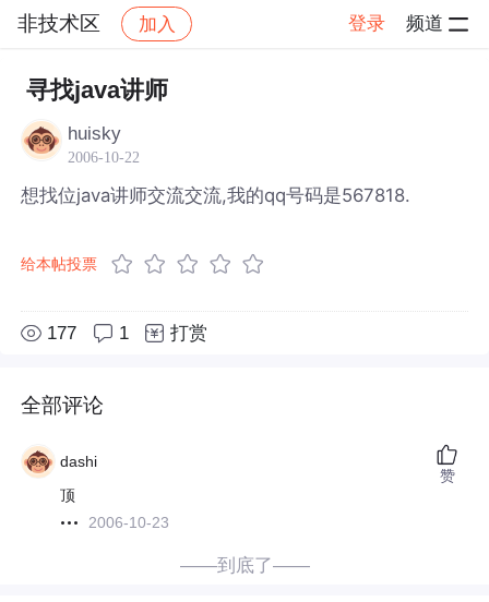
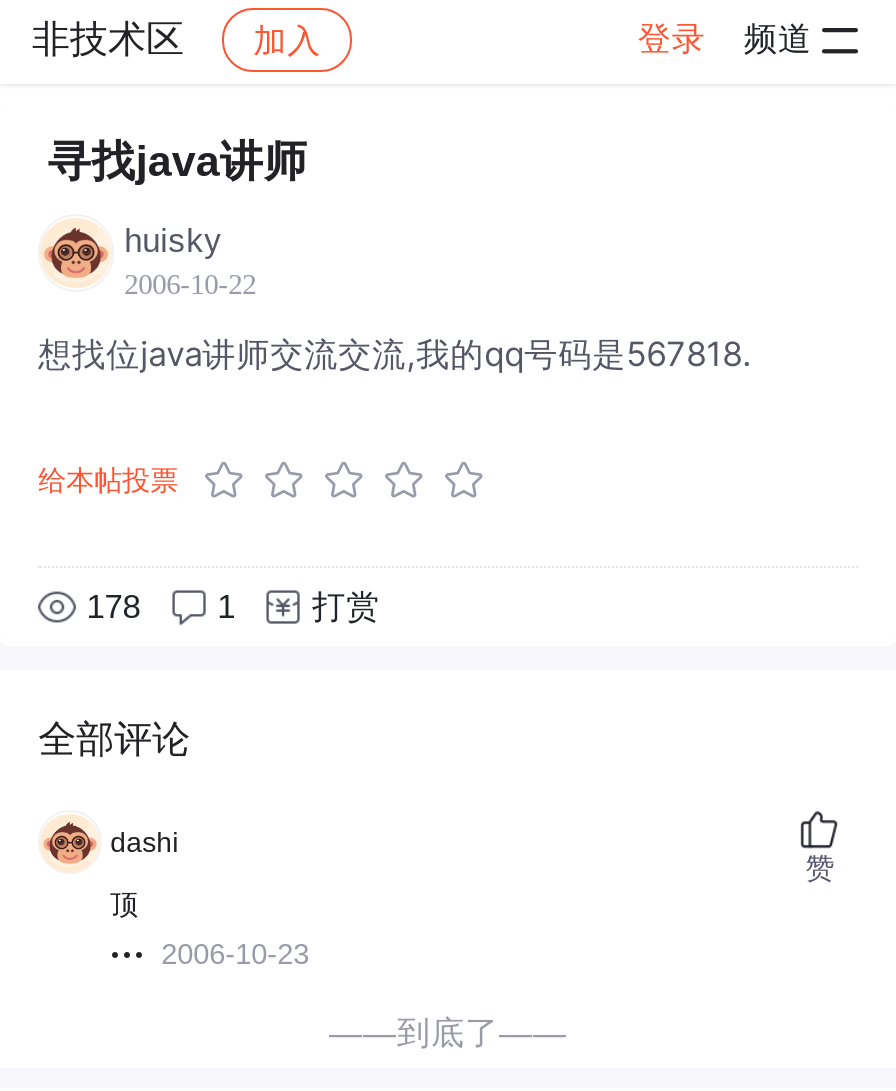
- 177
+ 178
